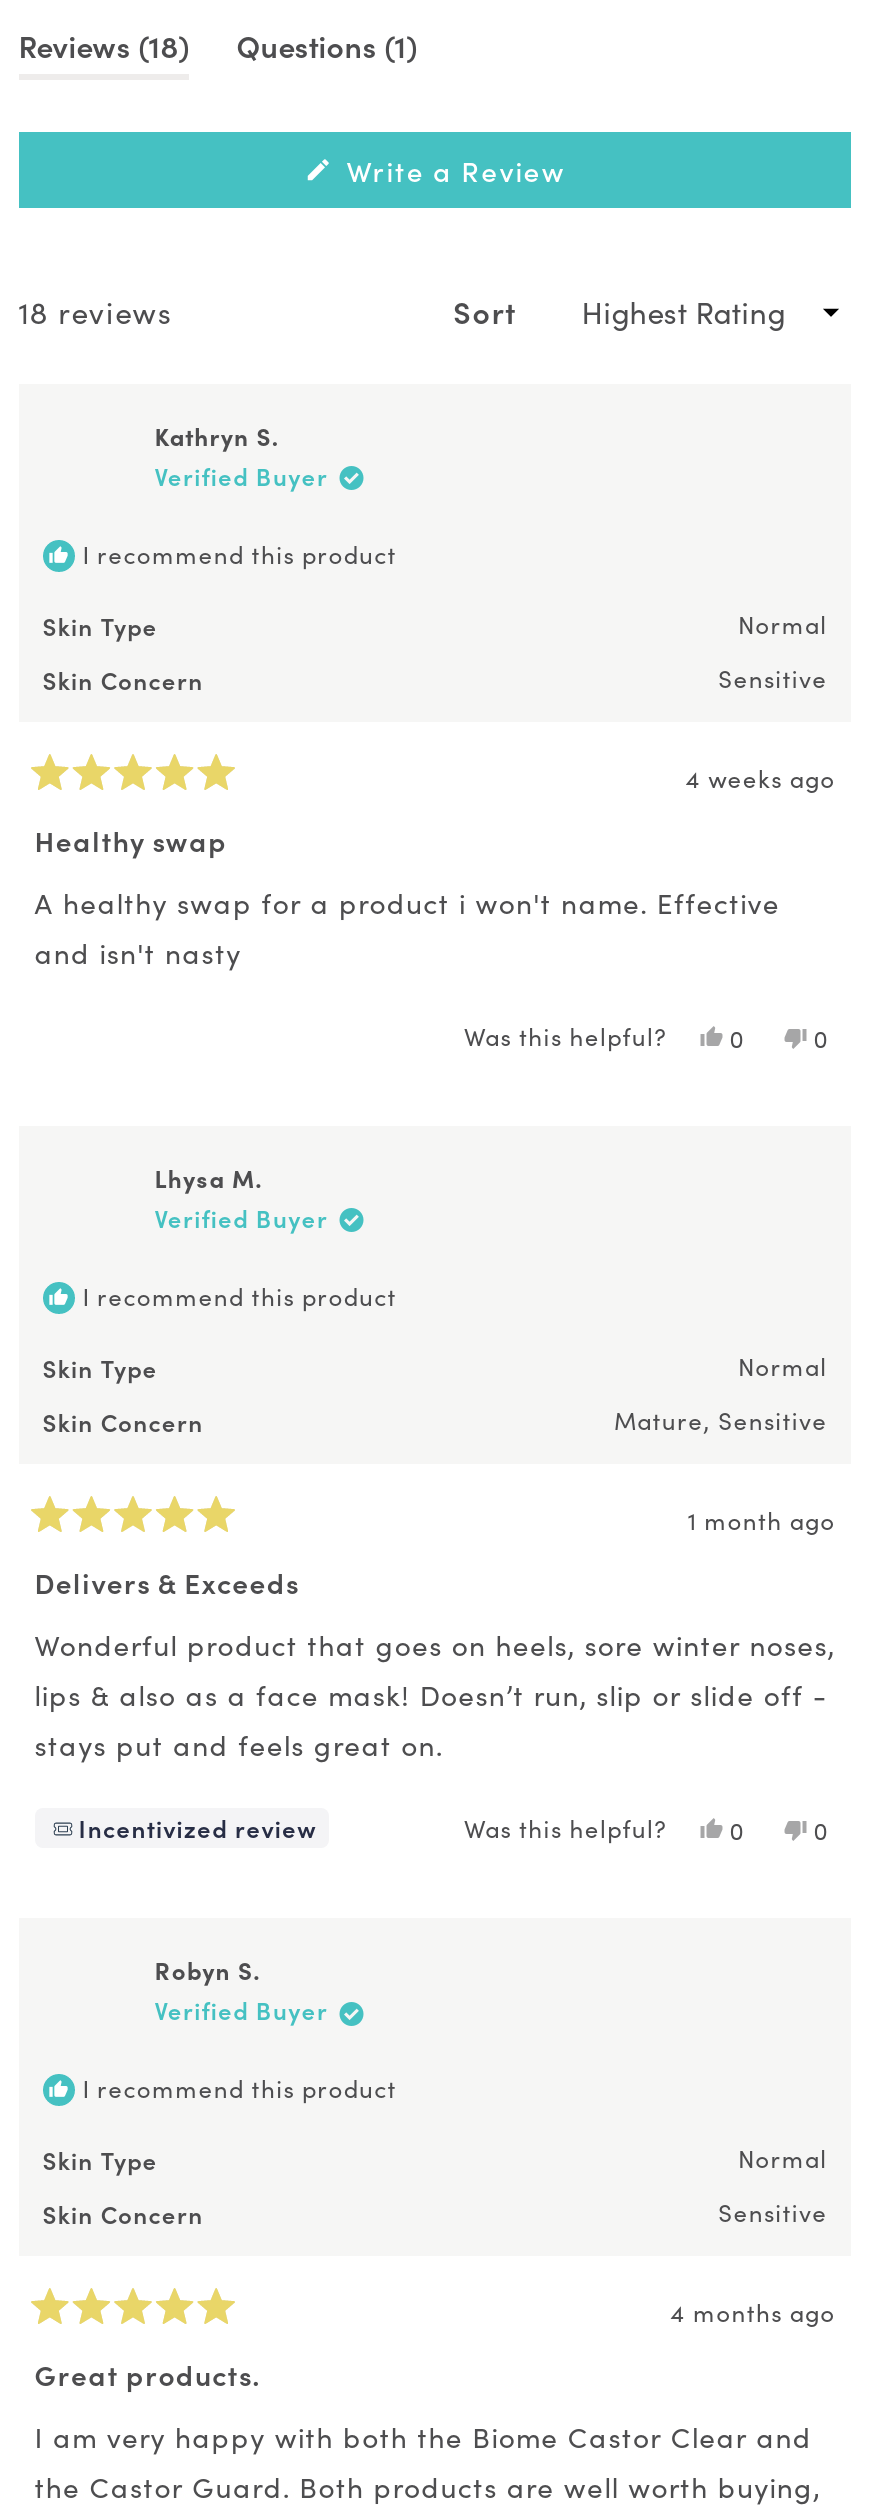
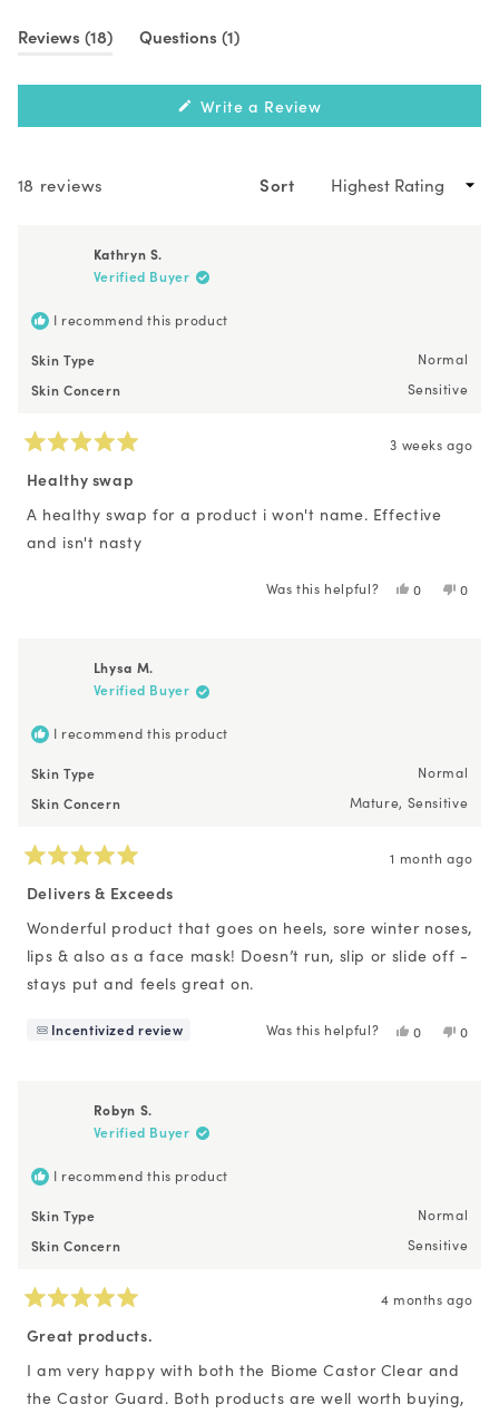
- 4 weeks ago
+ 3 weeks ago
